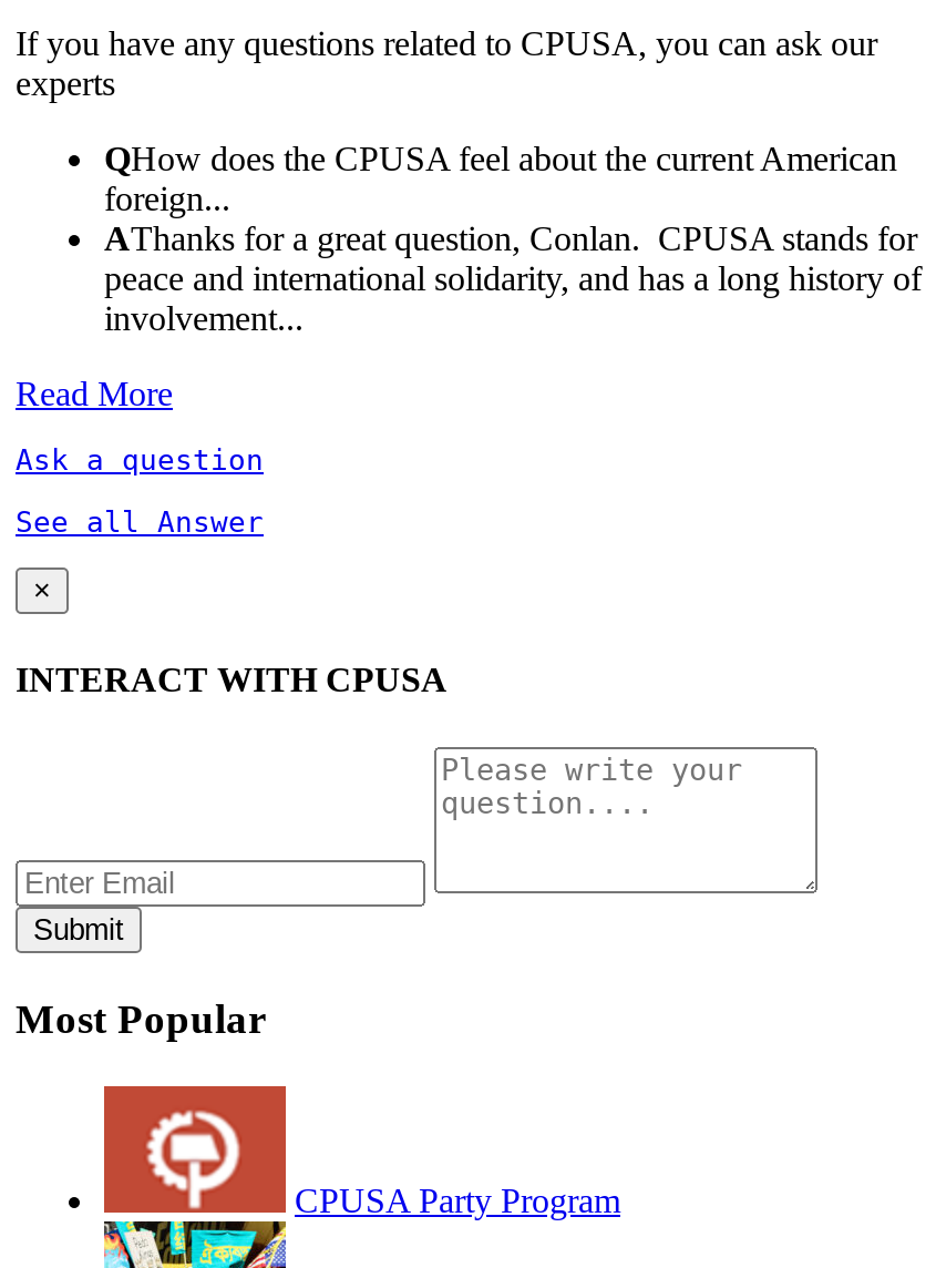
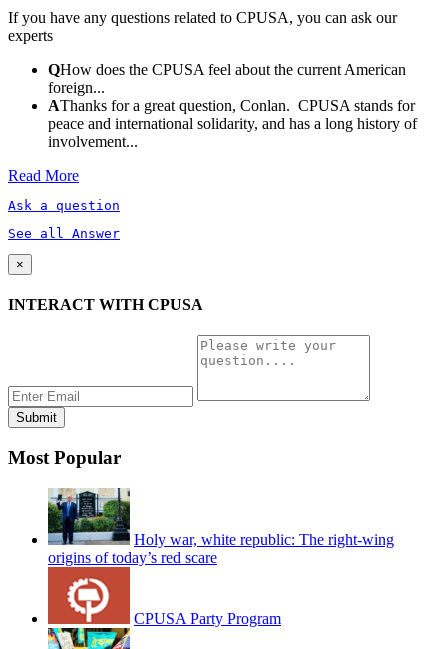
+ [image]
+ Holy war, white republic: The right-wing
+ origins of today’s red scare
